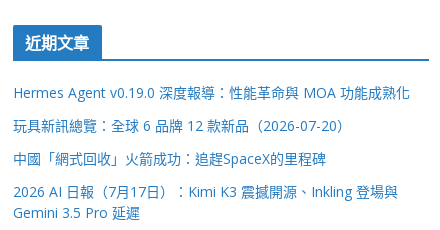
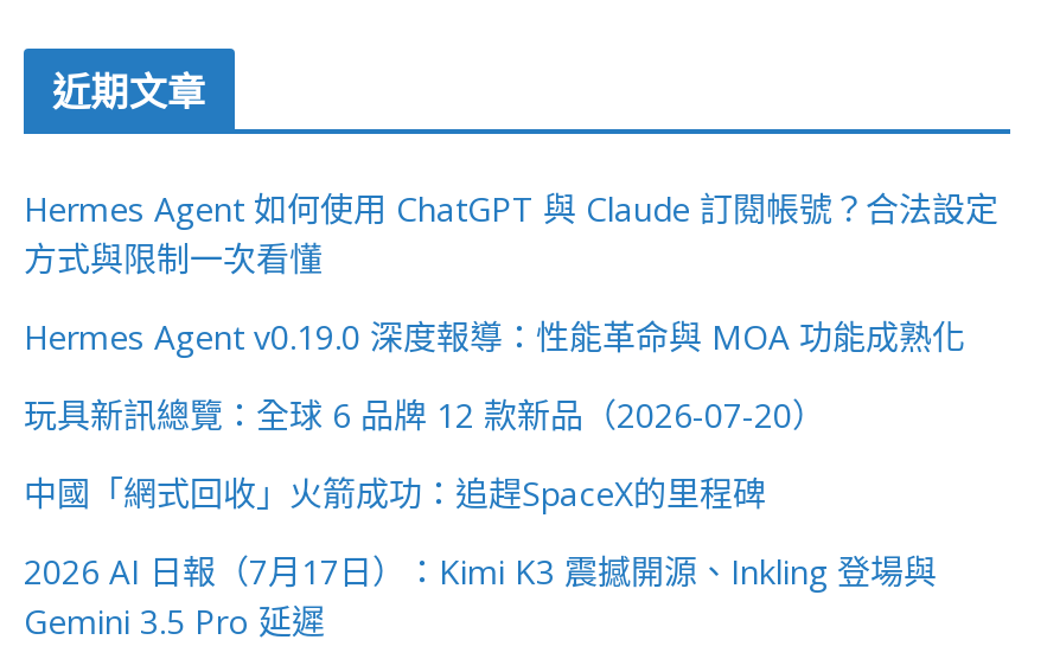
+ Hermes Agent 如何使用 ChatGPT 與 Claude 訂閱帳號？合法設定
+ 方式與限制一次看懂
